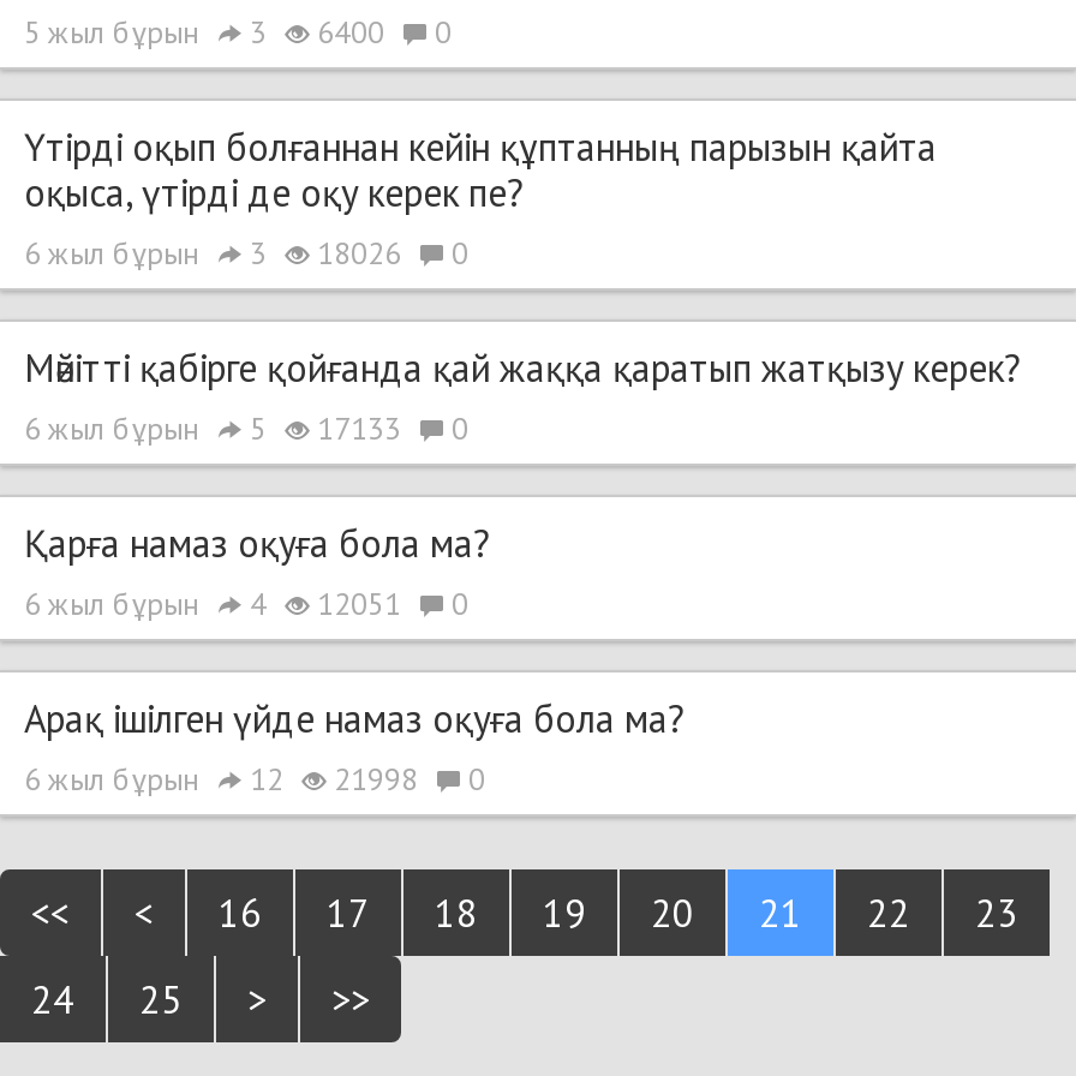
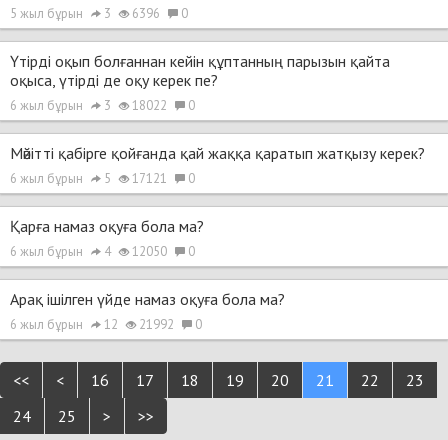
- 5 жыл бұрын 3 6400 0
+ 5 жыл бұрын 3 6396 0

- 6 жыл бұрын 3 18026 0
+ 6 жыл бұрын 3 18022 0

- 6 жыл бұрын 5 17133 0
+ 6 жыл бұрын 5 17121 0

- 6 жыл бұрын 4 12051 0
+ 6 жыл бұрын 4 12050 0

- 6 жыл бұрын 12 21998 0
+ 6 жыл бұрын 12 21992 0
